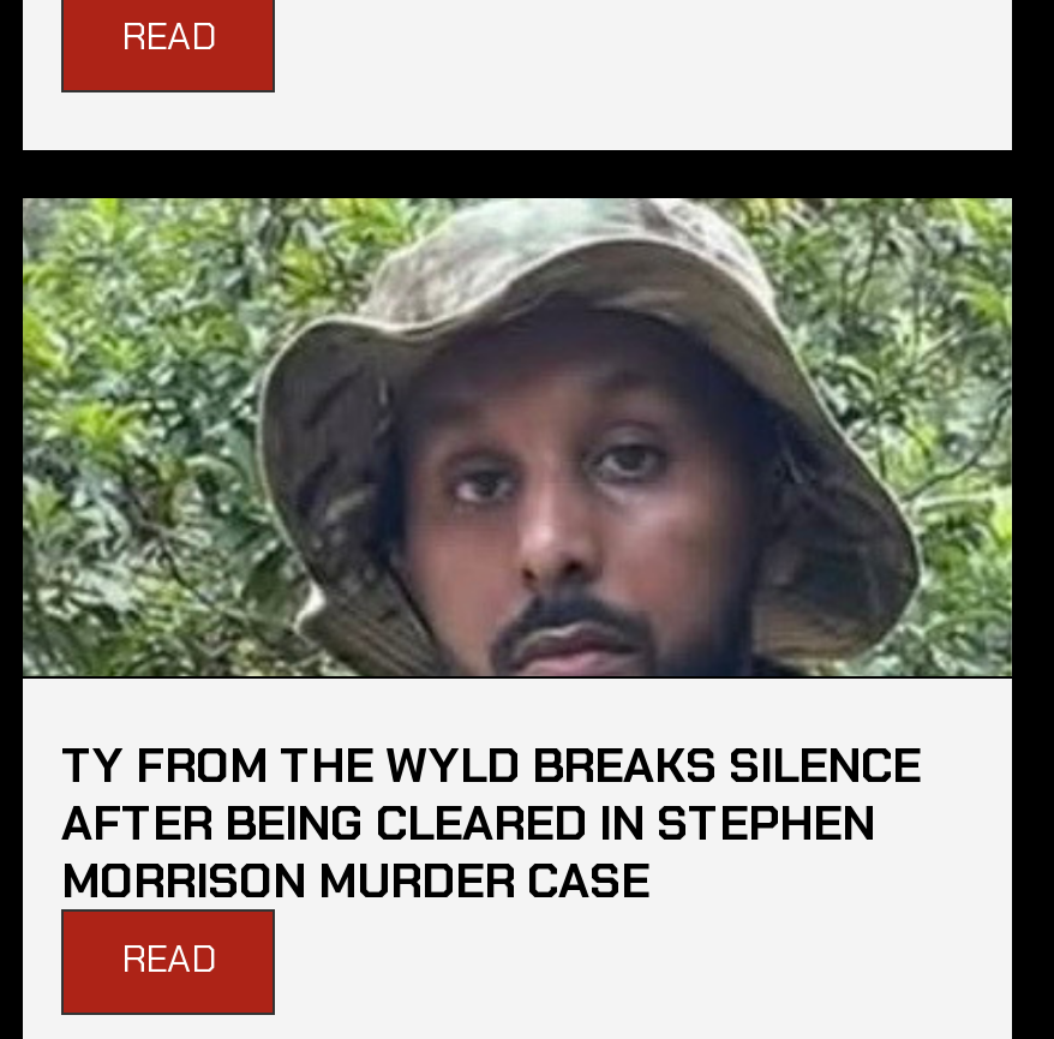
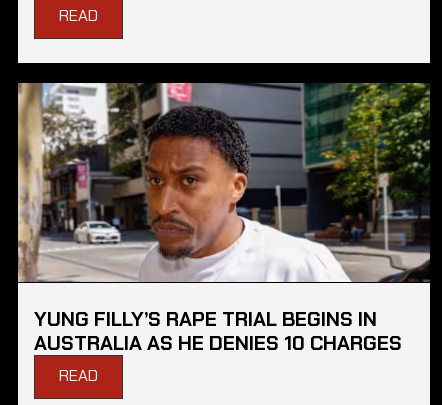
- [image]
- TY FROM THE WYLD BREAKS SILENCE
- AFTER BEING CLEARED IN STEPHEN
- MORRISON MURDER CASE
+ [image]
+ YUNG FILLY’S RAPE TRIAL BEGINS IN
+ AUSTRALIA AS HE DENIES 10 CHARGES
